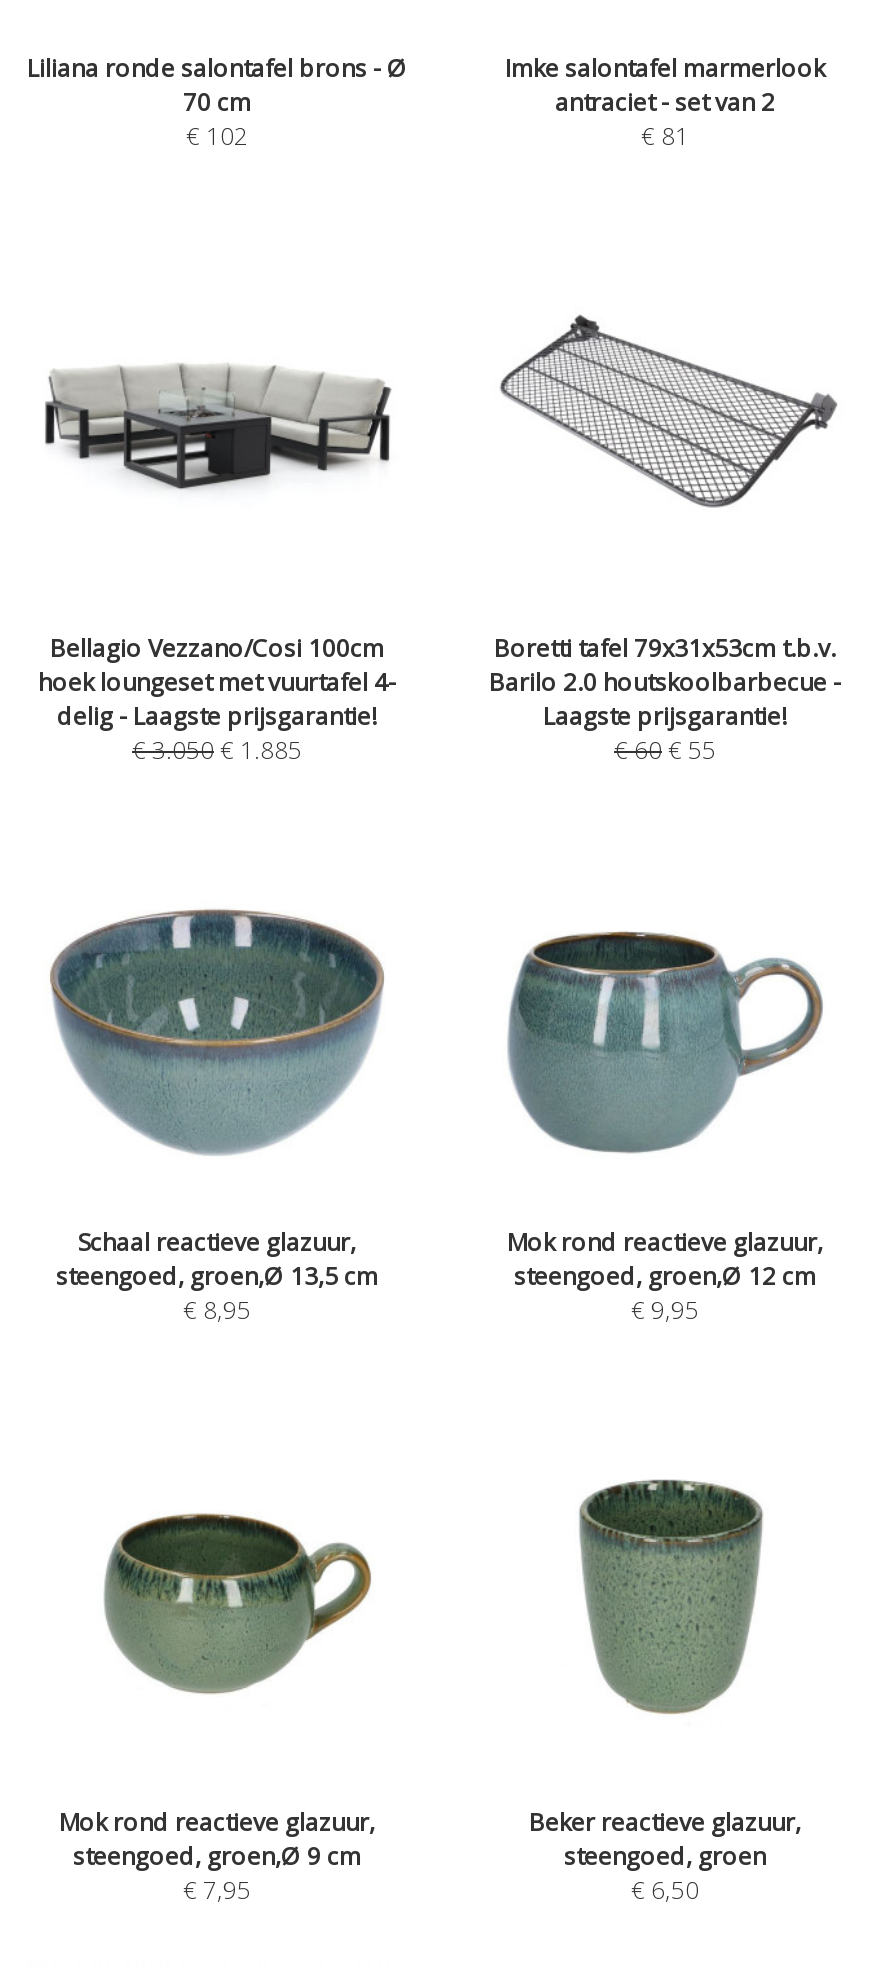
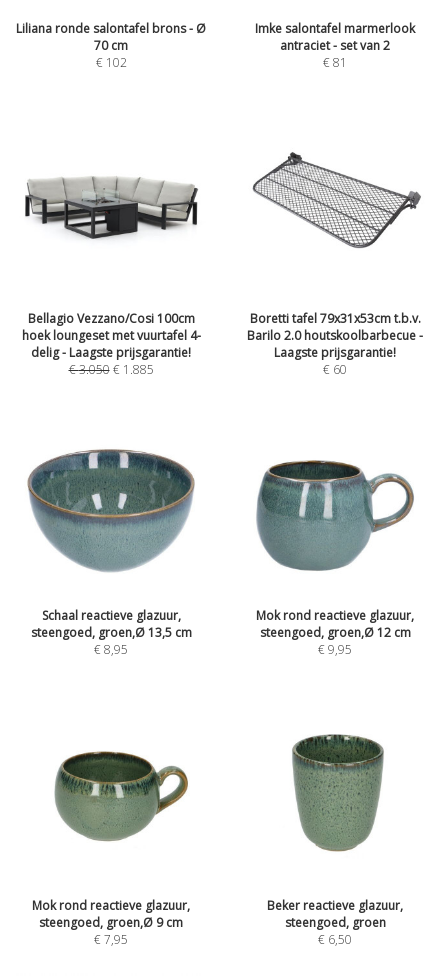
- €60 €55
+ €60
